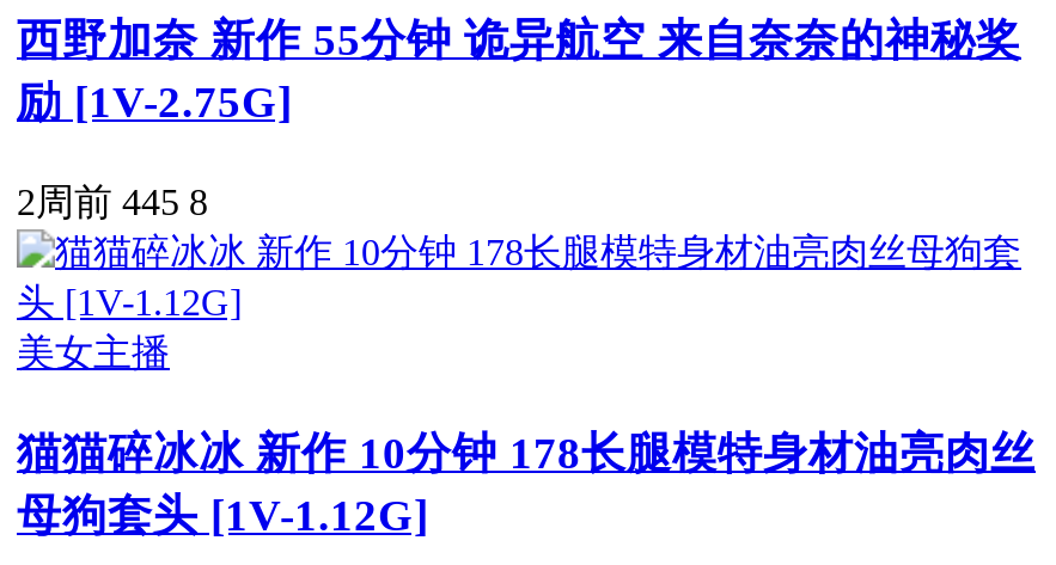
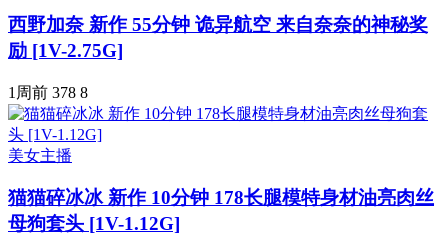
- 2周前445 8
+ 1周前378 8
